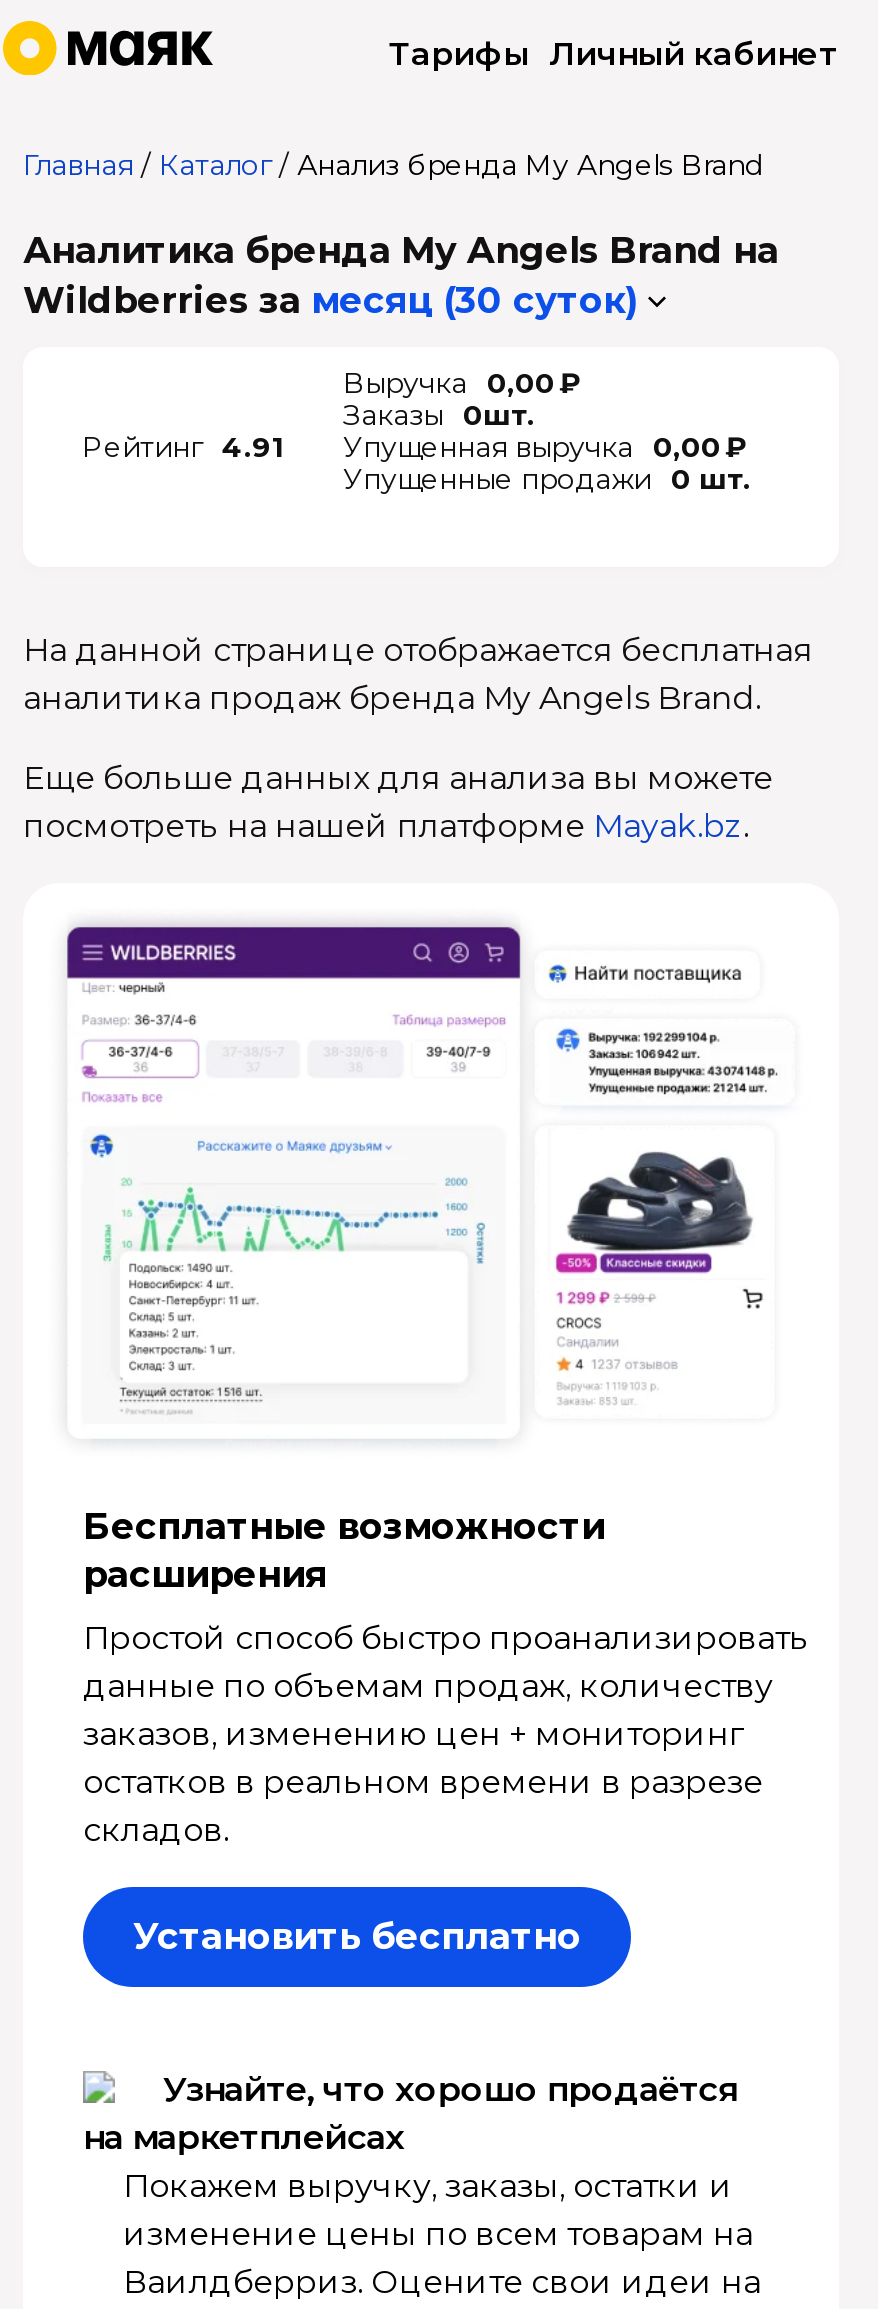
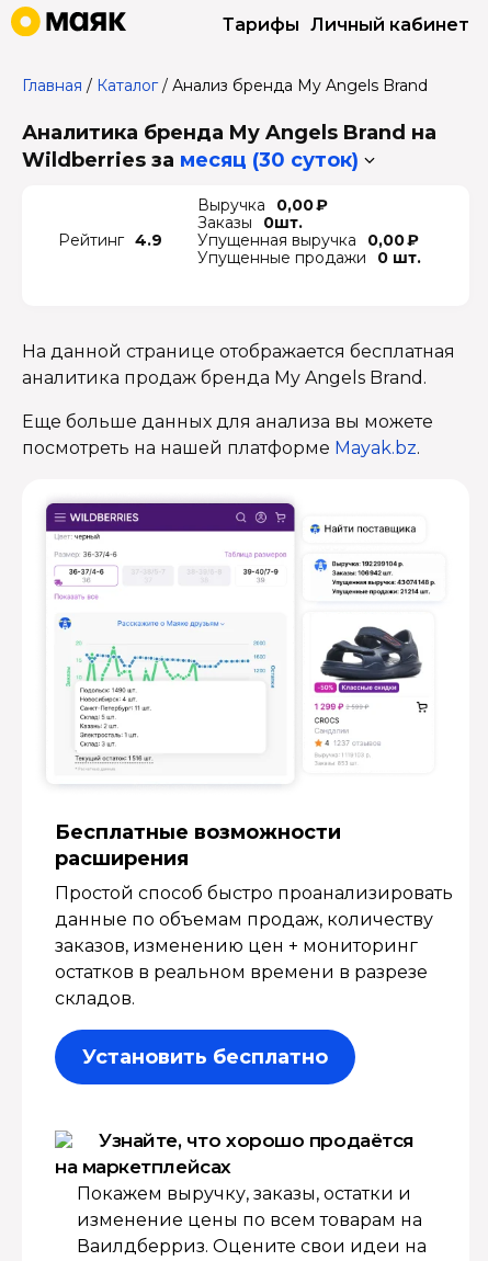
- Рейтинг 4.91 Упущенная выручка 0,00 ₽
+ Рейтинг 4.9 Упущенная выручка 0,00 ₽
